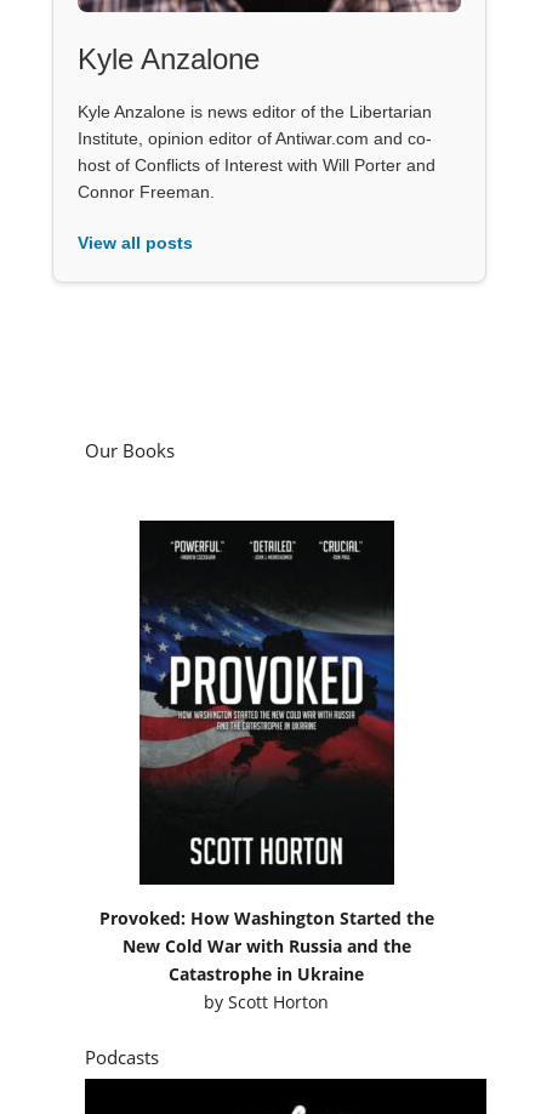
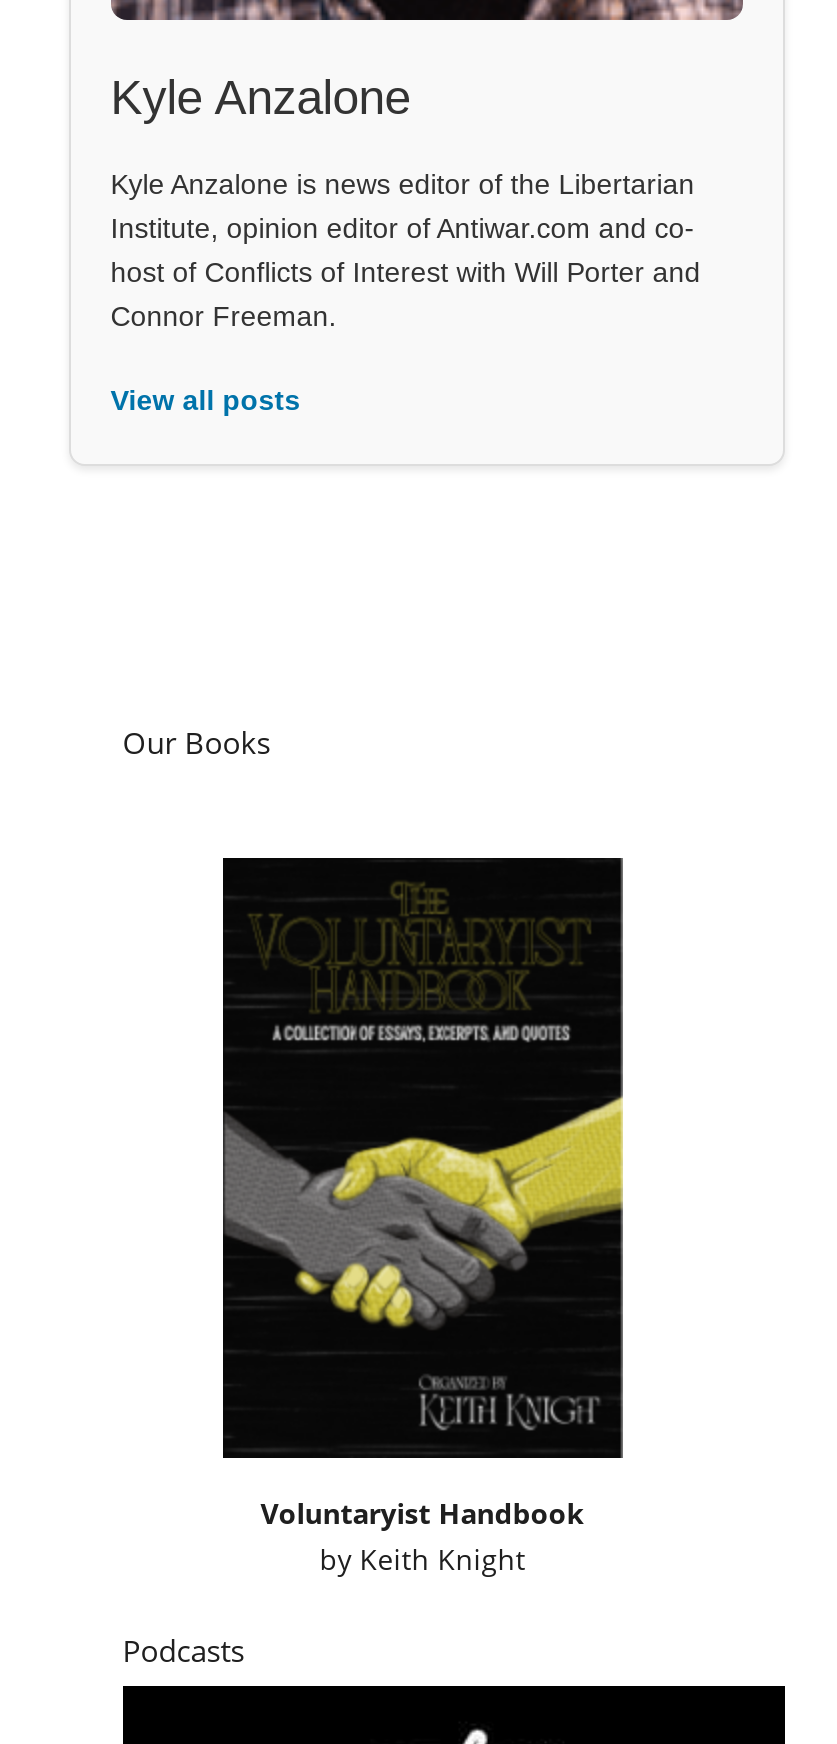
- [image]
+ [image]

- Provoked: How Washington Started the
- New Cold War with Russia and the
- Catastrophe in Ukraine
- by Scott Horton
+ Voluntaryist Handbook
+ by Keith Knight
